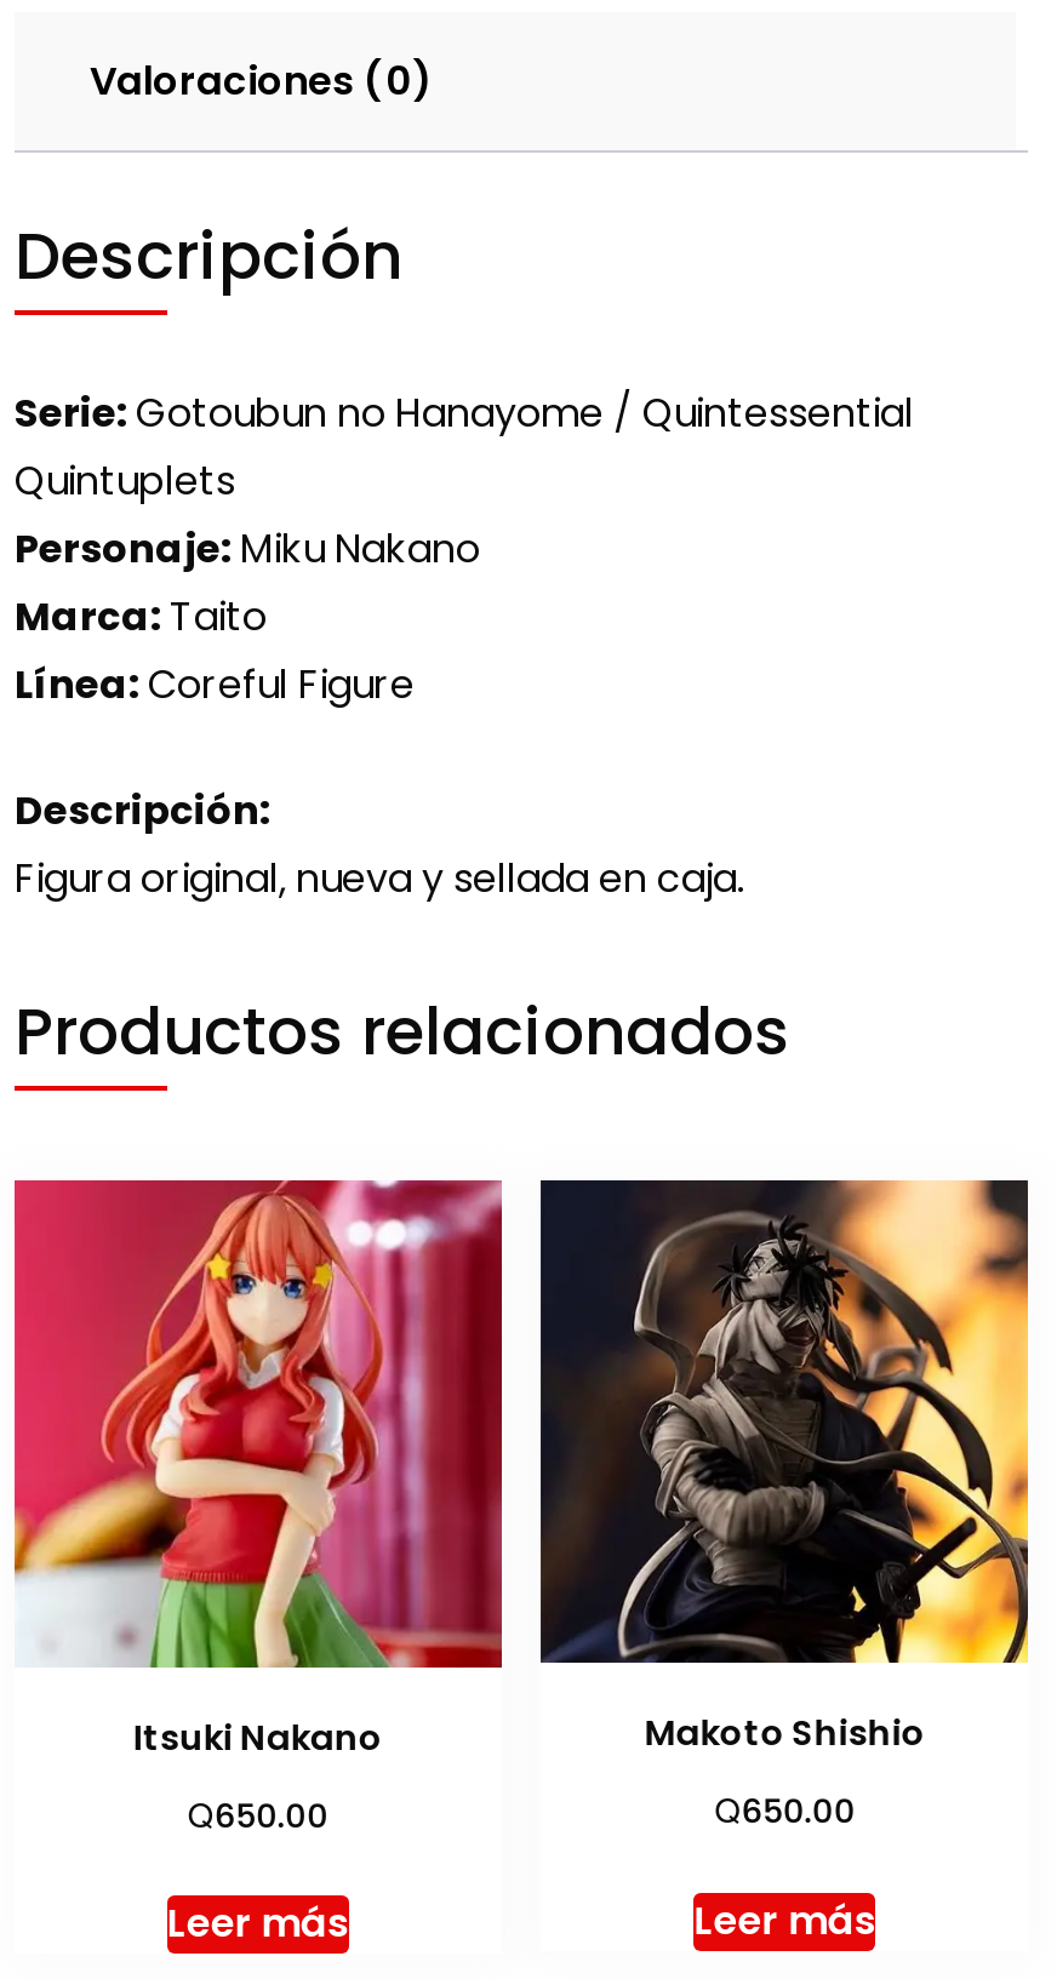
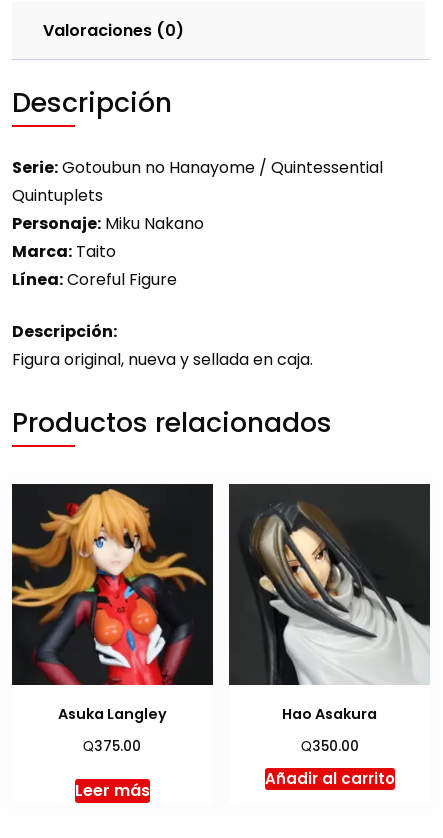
- [image]
- Itsuki Nakano
+ [image]
+ Asuka Langley

- [image]
- Makoto Shishio
+ [image]
+ Hao Asakura

- Q650.00
+ Q375.00

- Q650.00
+ Q350.00

- Leer más
+ Añadir al carrito
